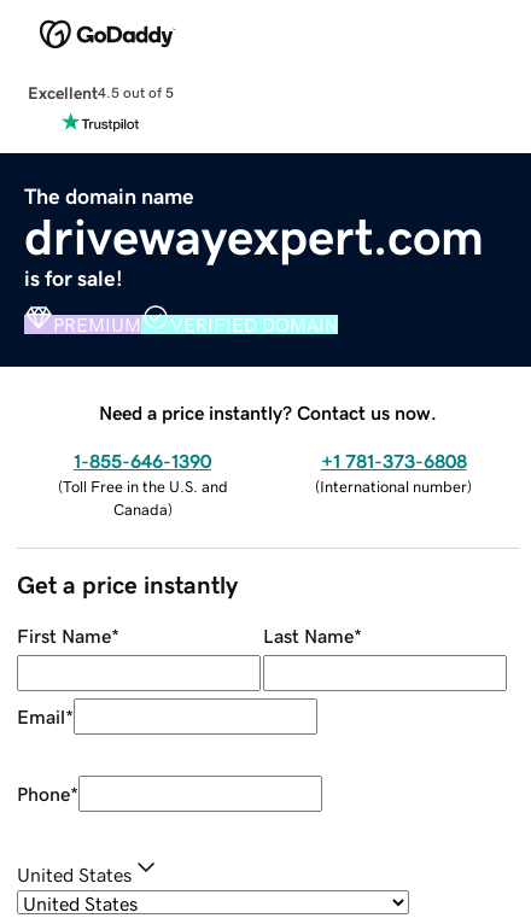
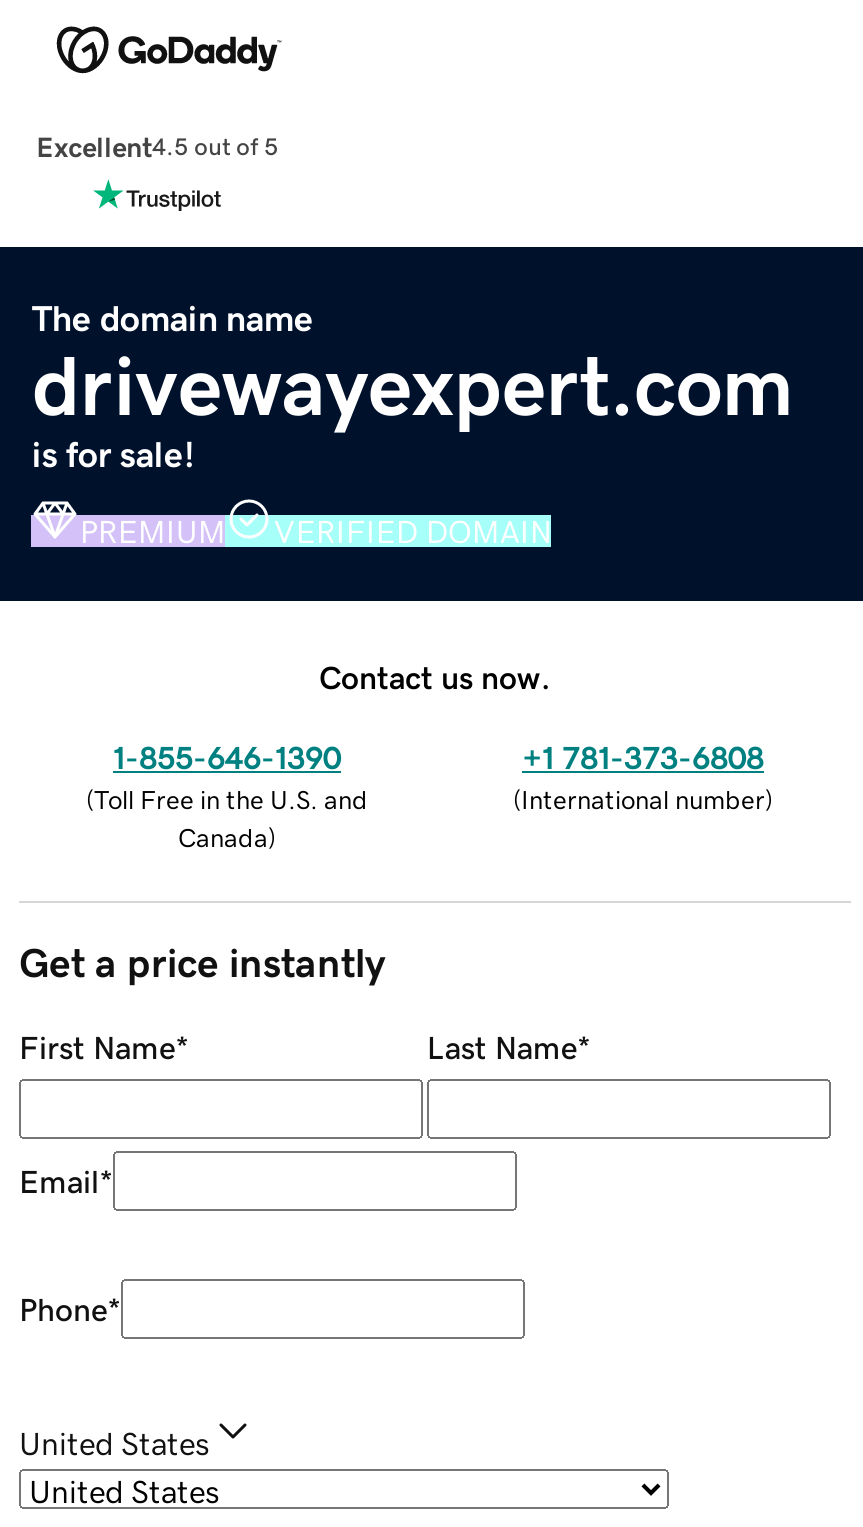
- Need a price instantly? Contact us now.
+ Contact us now.
